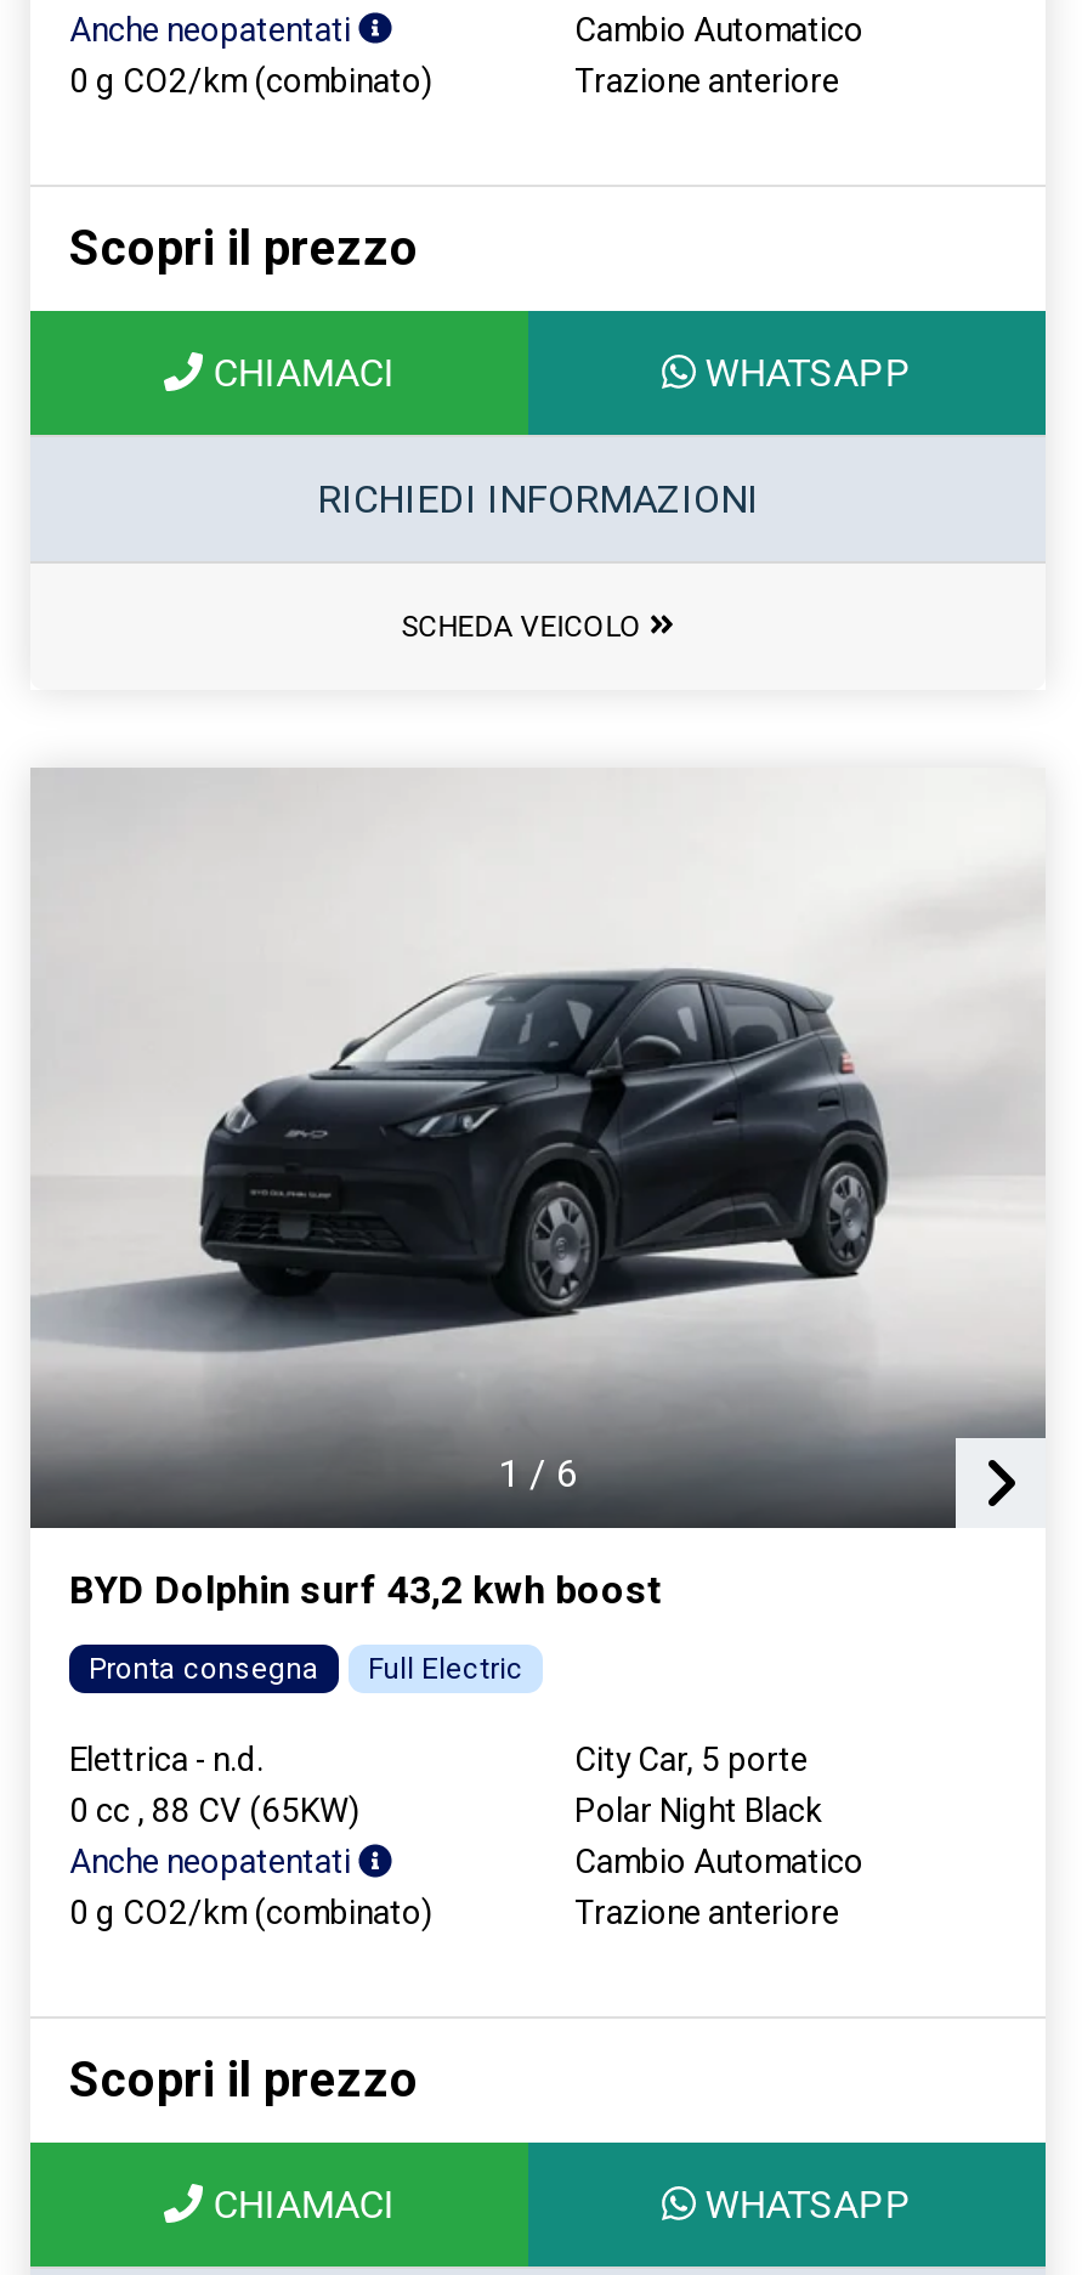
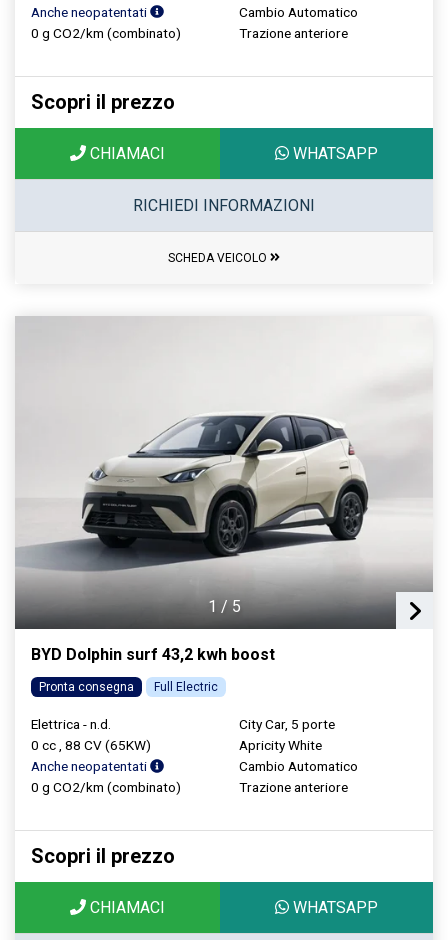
- [image]
- 1 / 6
+ [image]
+ 1 / 5

- Polar Night Black
+ Apricity White
